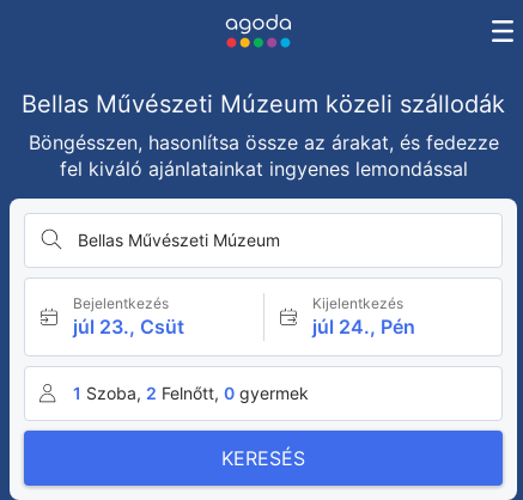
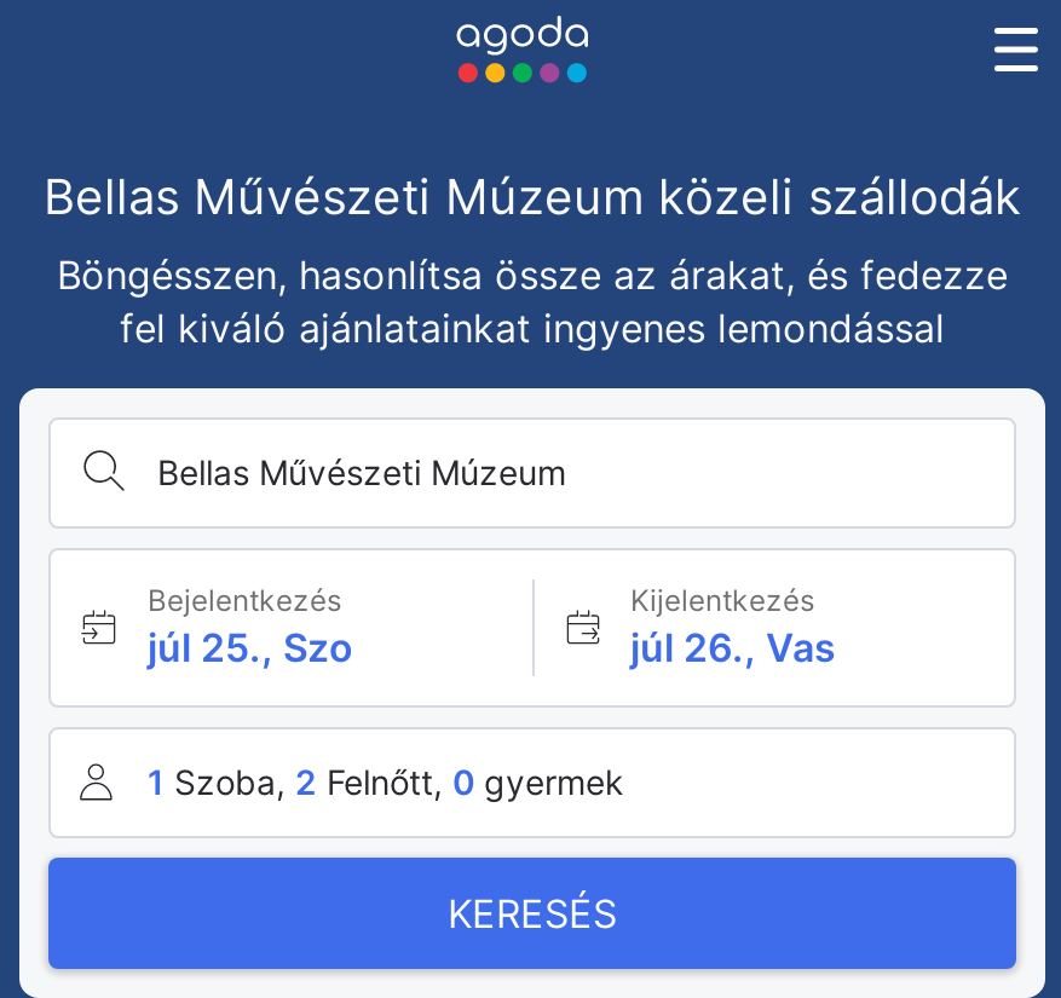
- júl 23., Csüt
+ júl 25., Szo

- júl 24., Pén
+ júl 26., Vas
